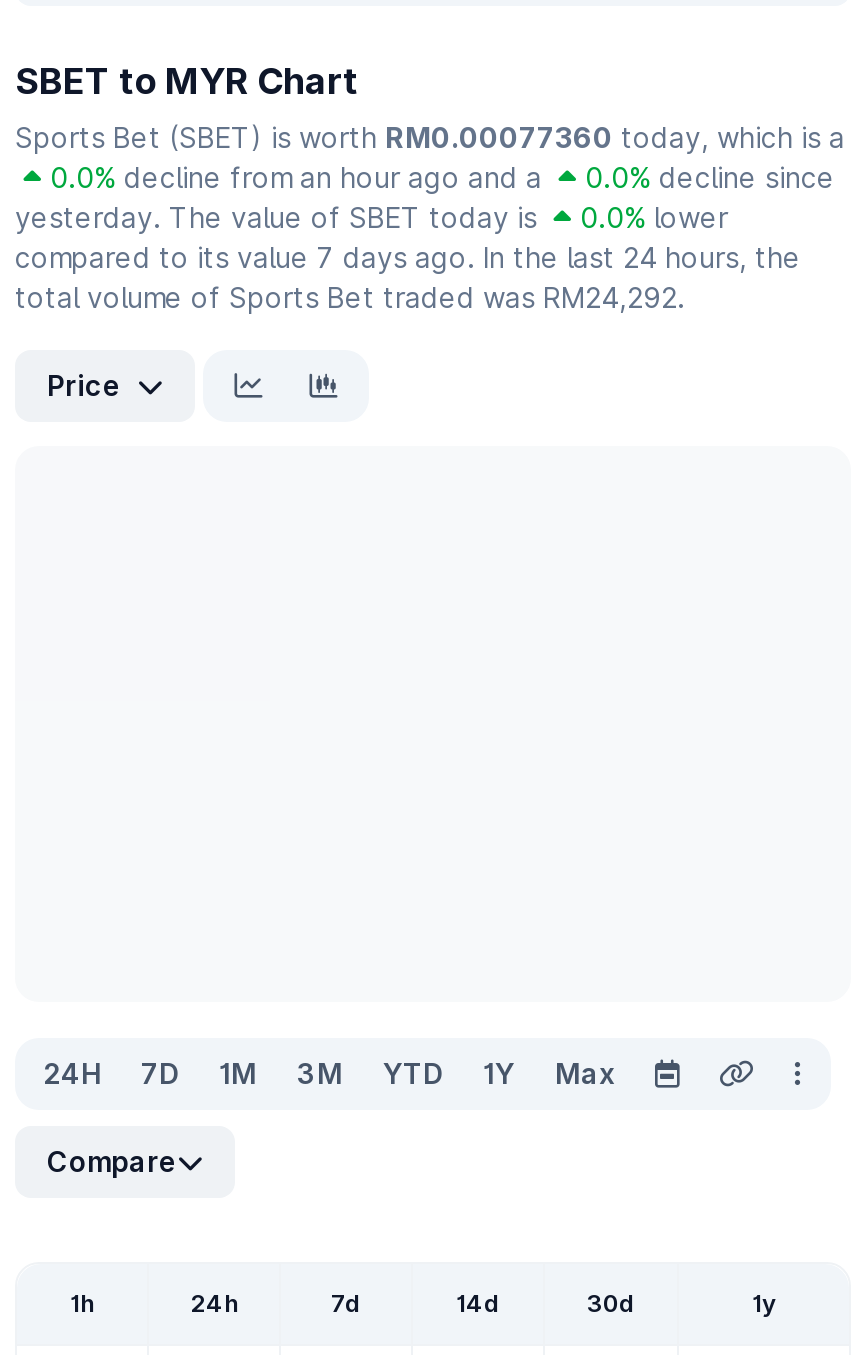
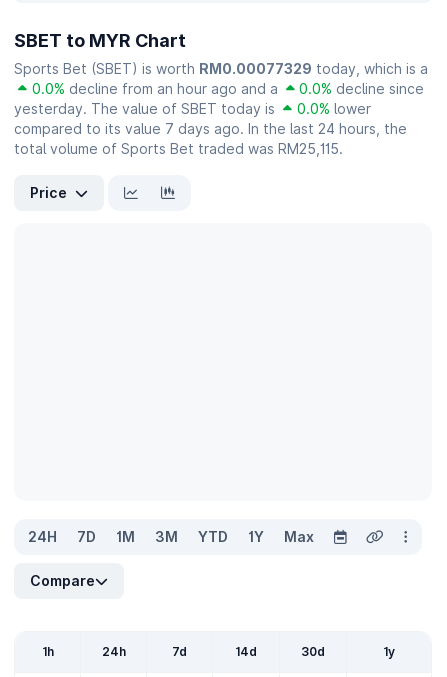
- Sports Bet (SBET) is worth RM0.00077360 today, which is a
+ Sports Bet (SBET) is worth RM0.00077329 today, which is a

- total volume of Sports Bet traded was RM24,292.
+ total volume of Sports Bet traded was RM25,115.
